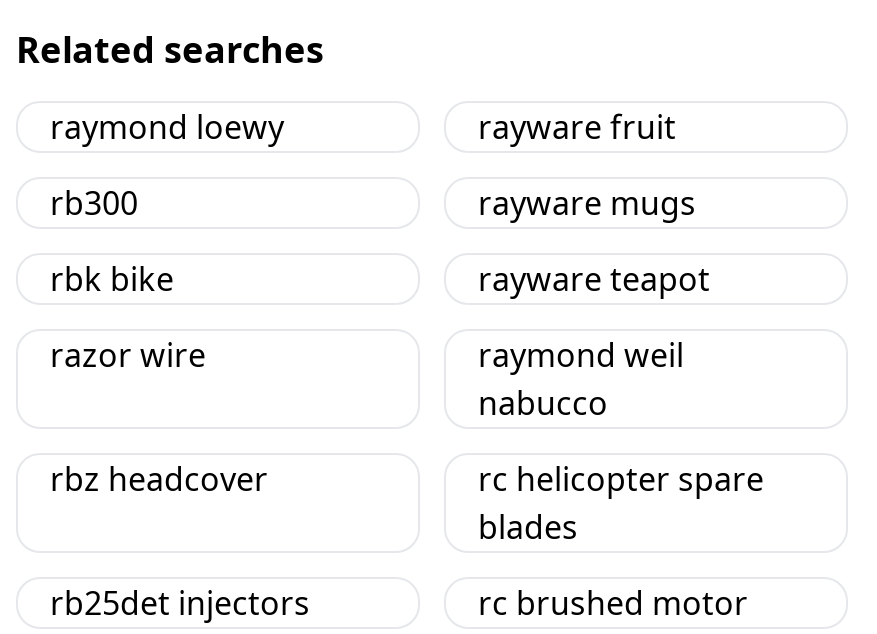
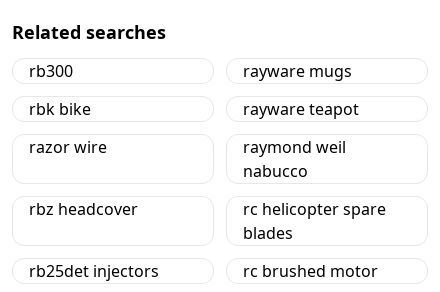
- raymond loewy
- rayware fruit
